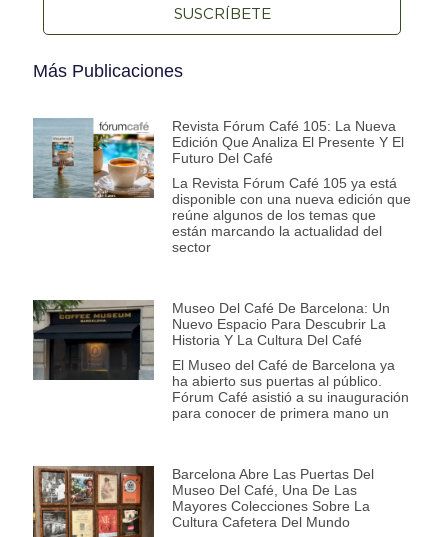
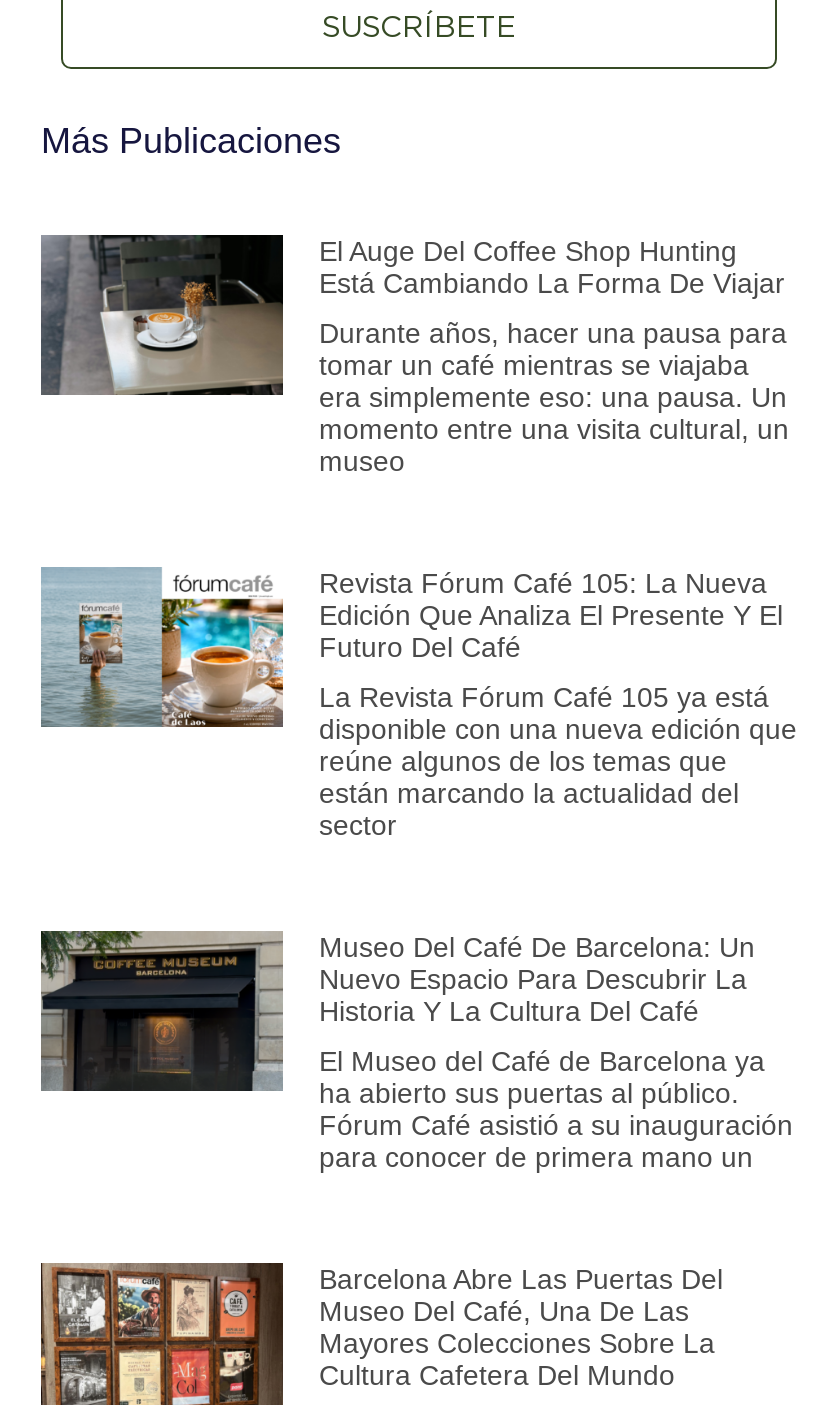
+ [image]
+ El Auge Del Coffee Shop Hunting
+ Está Cambiando La Forma De Viajar
+ Durante años, hacer una pausa para
+ tomar un café mientras se viajaba
+ era simplemente eso: una pausa. Un
+ momento entre una visita cultural, un
+ museo
